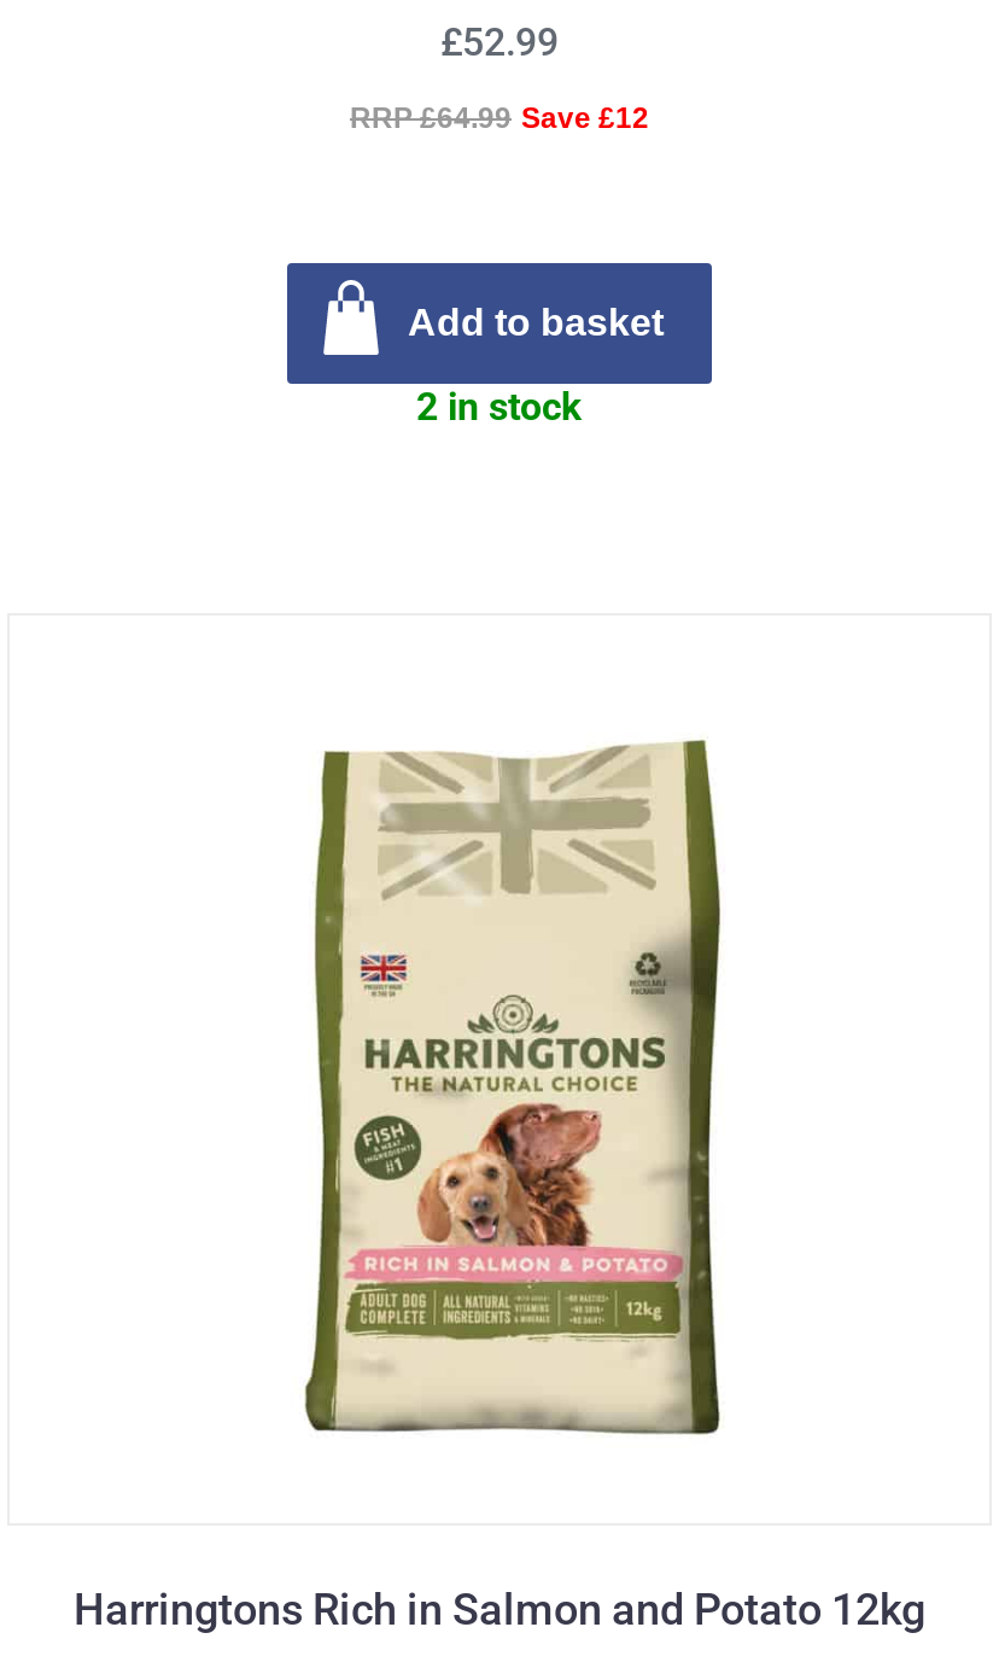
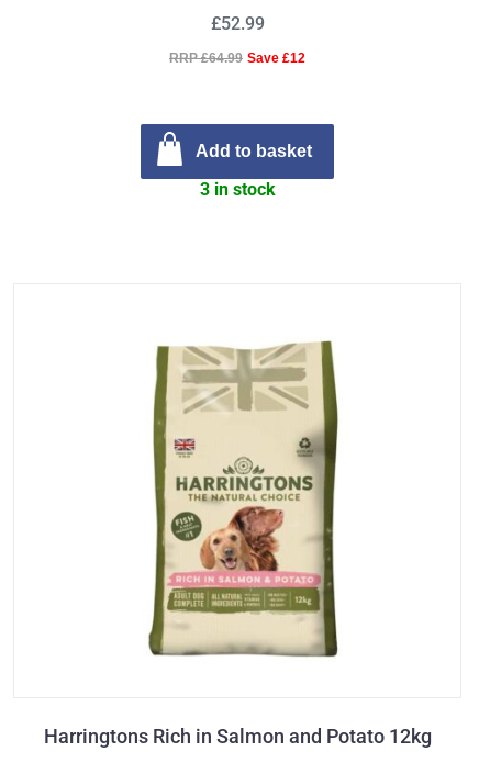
- 2 in stock
+ 3 in stock
